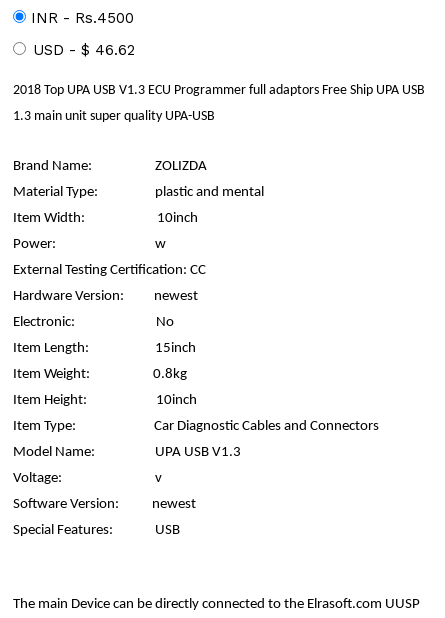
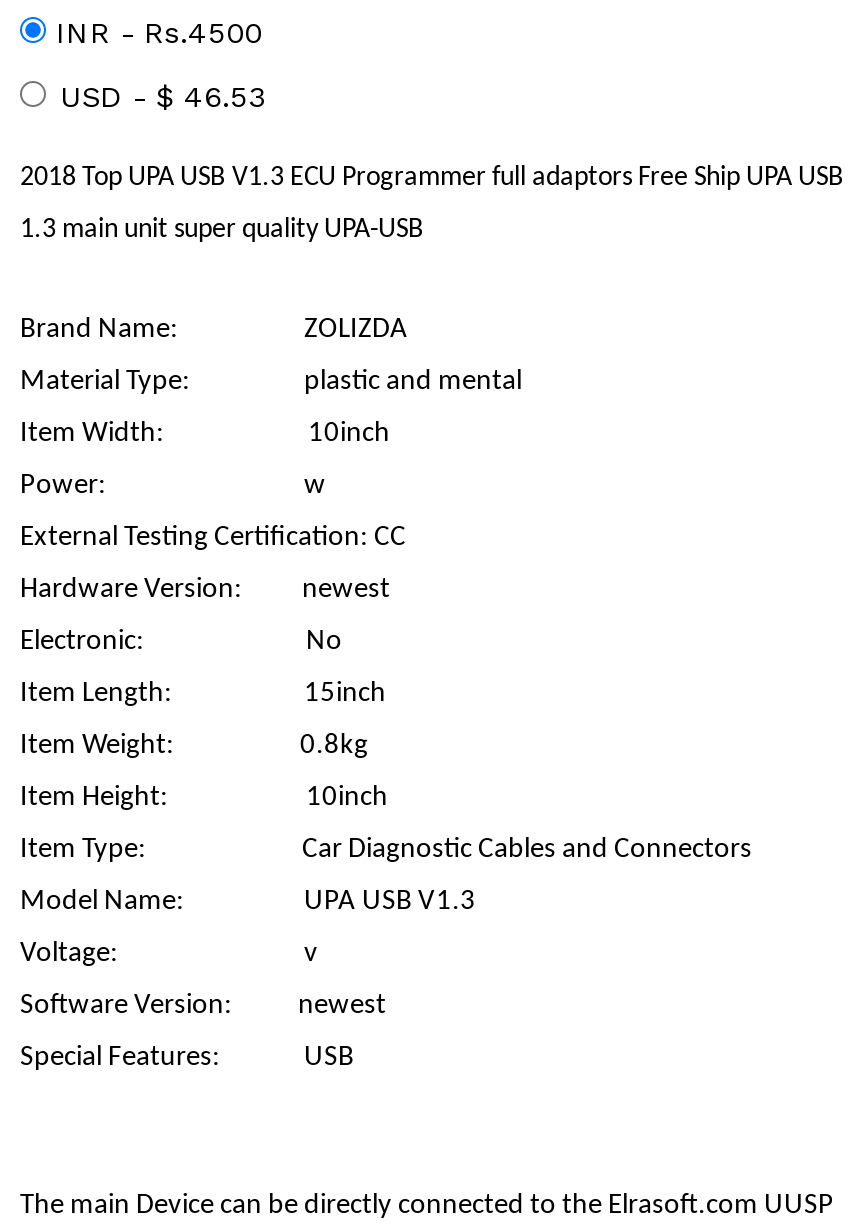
- USD - $ 46.62
+ USD - $ 46.53
